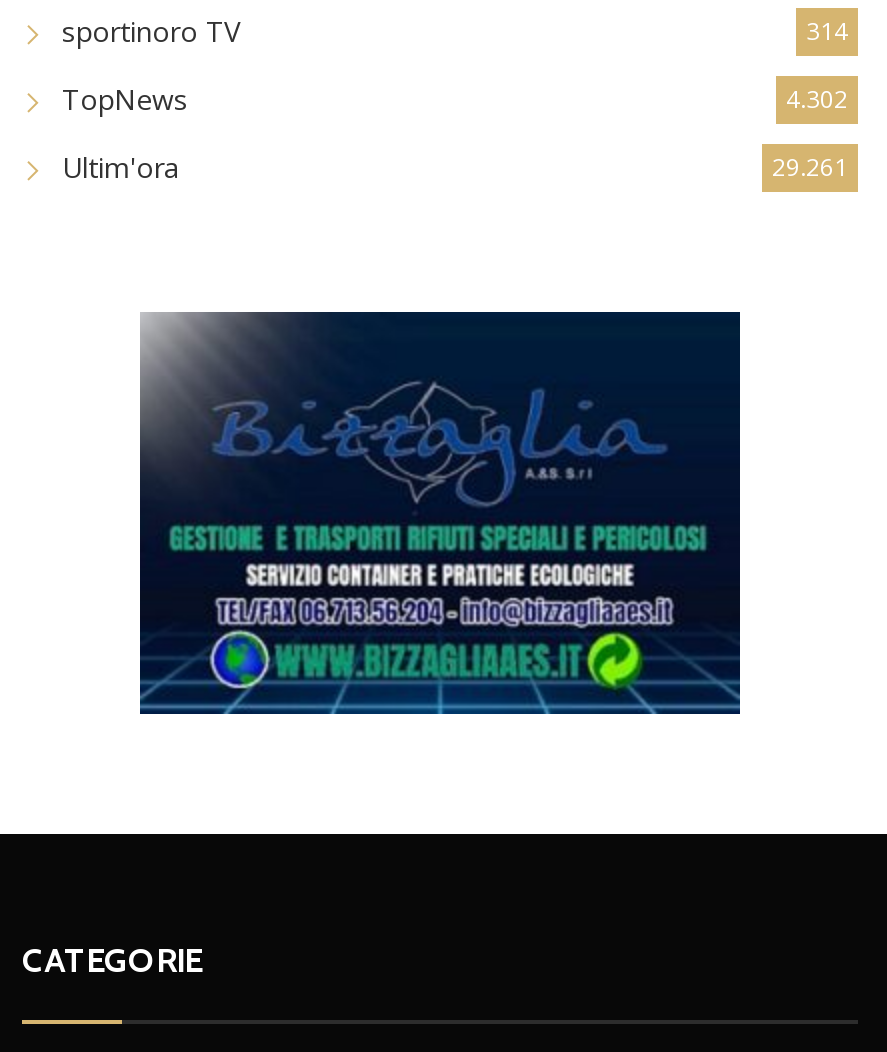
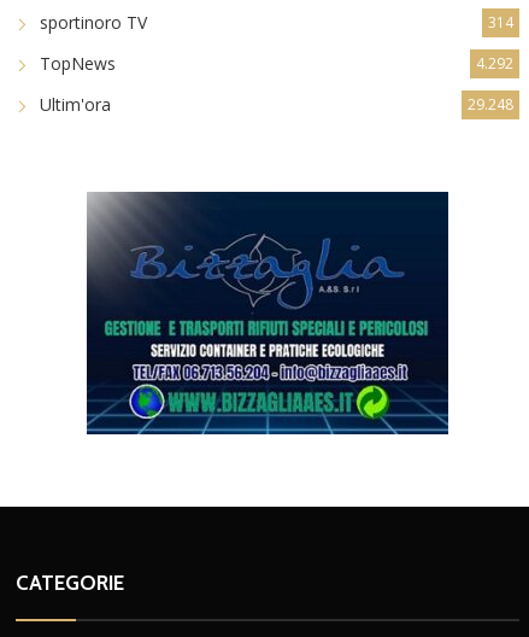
- 4.302
+ 4.292

- 29.261
+ 29.248
